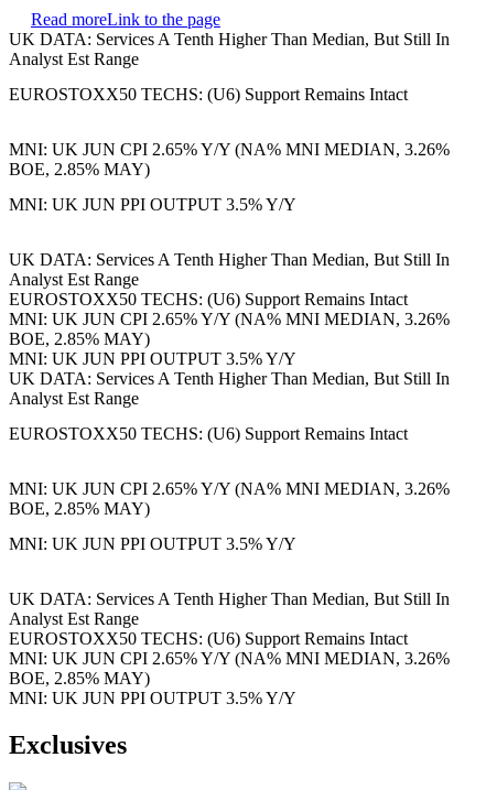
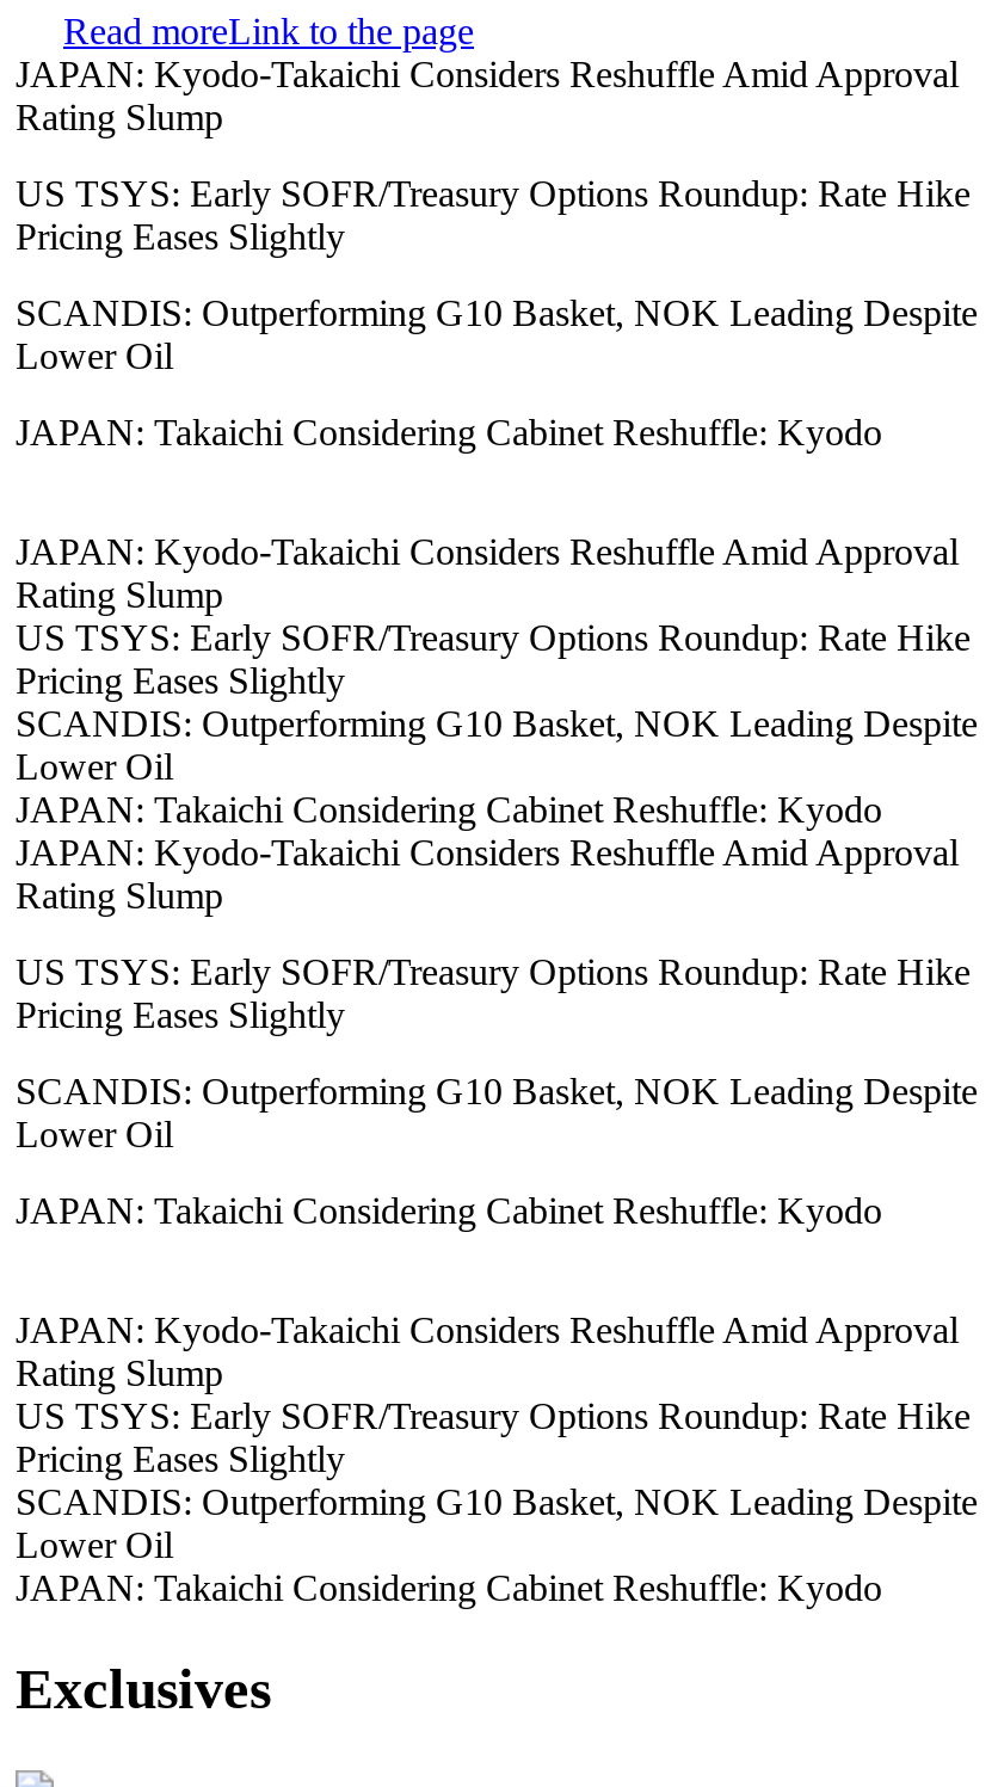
- UK DATA: Services A Tenth Higher Than Median, But Still In
- Analyst Est Range
+ JAPAN: Kyodo-Takaichi Considers Reshuffle Amid Approval
+ Rating Slump

- EUROSTOXX50 TECHS: (U6) Support Remains Intact
+ US TSYS: Early SOFR/Treasury Options Roundup: Rate Hike
+ Pricing Eases Slightly

- MNI: UK JUN CPI 2.65% Y/Y (NA% MNI MEDIAN, 3.26%
- BOE, 2.85% MAY)
+ SCANDIS: Outperforming G10 Basket, NOK Leading Despite
+ Lower Oil

- MNI: UK JUN PPI OUTPUT 3.5% Y/Y
+ JAPAN: Takaichi Considering Cabinet Reshuffle: Kyodo

- UK DATA: Services A Tenth Higher Than Median, But Still In
- Analyst Est Range
- EUROSTOXX50 TECHS: (U6) Support Remains Intact
- MNI: UK JUN CPI 2.65% Y/Y (NA% MNI MEDIAN, 3.26%
- BOE, 2.85% MAY)
- MNI: UK JUN PPI OUTPUT 3.5% Y/Y
- UK DATA: Services A Tenth Higher Than Median, But Still In
- Analyst Est Range
+ JAPAN: Kyodo-Takaichi Considers Reshuffle Amid Approval
+ Rating Slump
+ US TSYS: Early SOFR/Treasury Options Roundup: Rate Hike
+ Pricing Eases Slightly
+ SCANDIS: Outperforming G10 Basket, NOK Leading Despite
+ Lower Oil
+ JAPAN: Takaichi Considering Cabinet Reshuffle: Kyodo
+ JAPAN: Kyodo-Takaichi Considers Reshuffle Amid Approval
+ Rating Slump

- EUROSTOXX50 TECHS: (U6) Support Remains Intact
+ US TSYS: Early SOFR/Treasury Options Roundup: Rate Hike
+ Pricing Eases Slightly

- MNI: UK JUN CPI 2.65% Y/Y (NA% MNI MEDIAN, 3.26%
- BOE, 2.85% MAY)
+ SCANDIS: Outperforming G10 Basket, NOK Leading Despite
+ Lower Oil

- MNI: UK JUN PPI OUTPUT 3.5% Y/Y
+ JAPAN: Takaichi Considering Cabinet Reshuffle: Kyodo

- UK DATA: Services A Tenth Higher Than Median, But Still In
- Analyst Est Range
- EUROSTOXX50 TECHS: (U6) Support Remains Intact
- MNI: UK JUN CPI 2.65% Y/Y (NA% MNI MEDIAN, 3.26%
- BOE, 2.85% MAY)
- MNI: UK JUN PPI OUTPUT 3.5% Y/Y
+ JAPAN: Kyodo-Takaichi Considers Reshuffle Amid Approval
+ Rating Slump
+ US TSYS: Early SOFR/Treasury Options Roundup: Rate Hike
+ Pricing Eases Slightly
+ SCANDIS: Outperforming G10 Basket, NOK Leading Despite
+ Lower Oil
+ JAPAN: Takaichi Considering Cabinet Reshuffle: Kyodo
